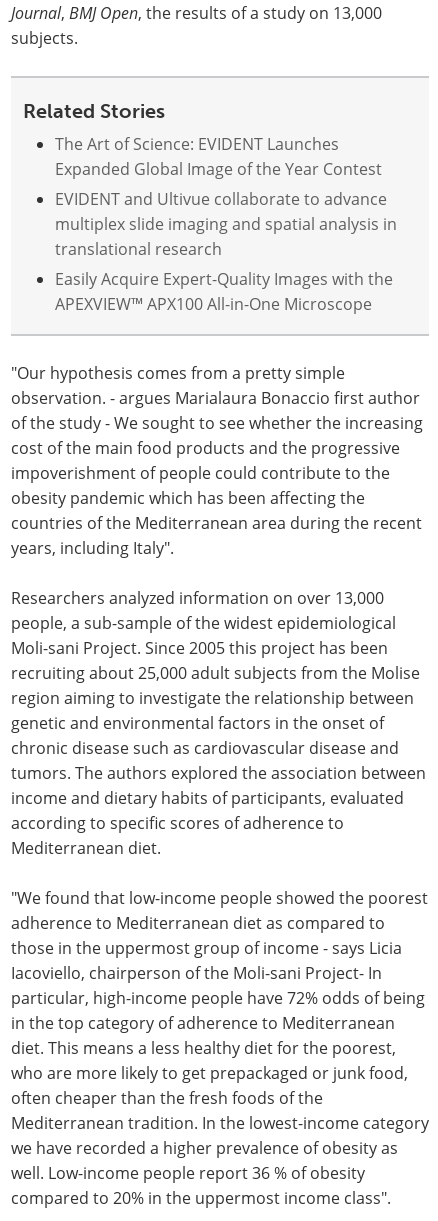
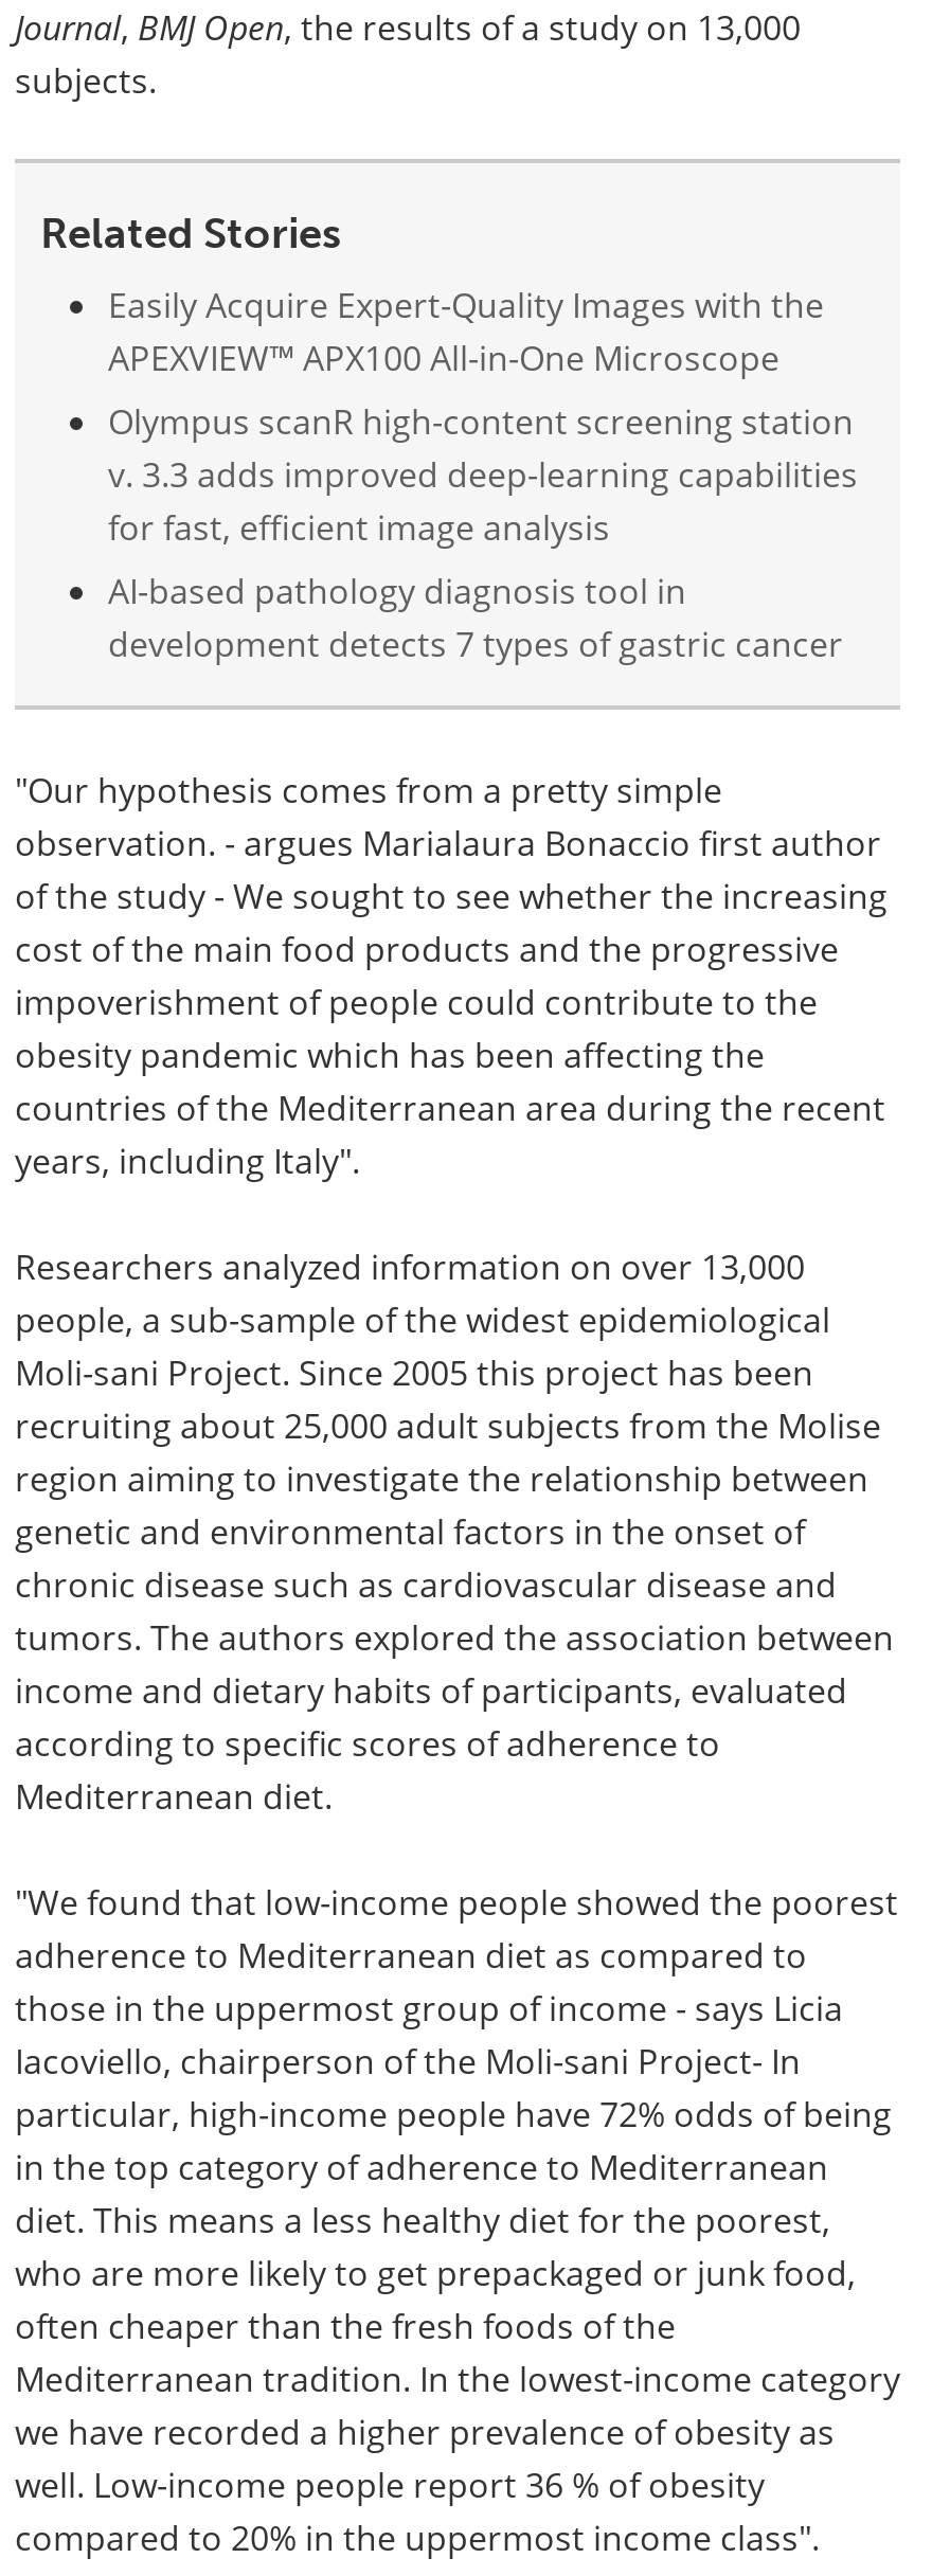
- The Art of Science: EVIDENT Launches
- Expanded Global Image of the Year Contest
- EVIDENT and Ultivue collaborate to advance
- multiplex slide imaging and spatial analysis in
- translational research

moved up: Easily Acquire Expert-Quality Images with the | APEXVIEW™ APX100 All-in-One Microscope

+ Olympus scanR high-content screening station
+ v. 3.3 adds improved deep-learning capabilities
+ for fast, efficient image analysis
+ AI-based pathology diagnosis tool in
+ development detects 7 types of gastric cancer
